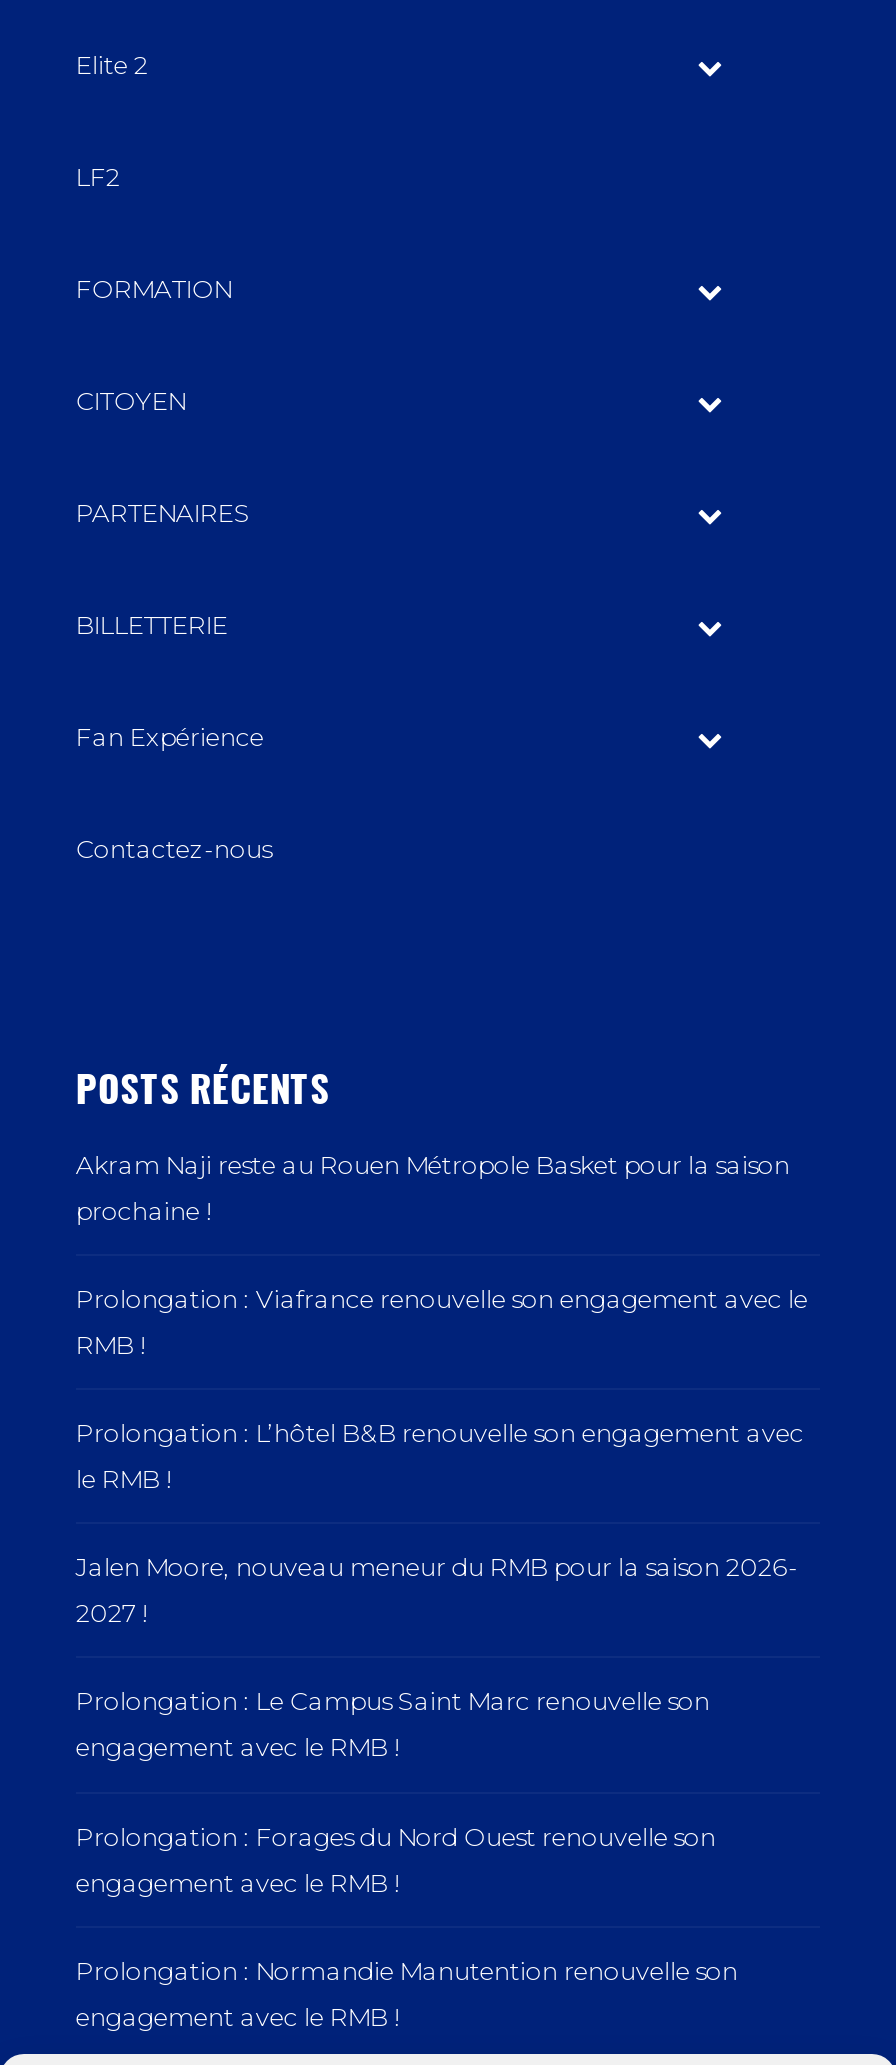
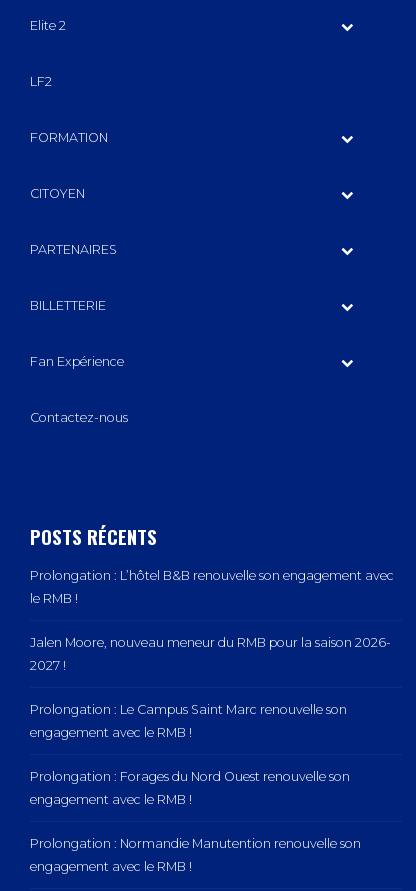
- Akram Naji reste au Rouen Métropole Basket pour la saison
- prochaine !
- Prolongation : Viafrance renouvelle son engagement avec le
- RMB !
